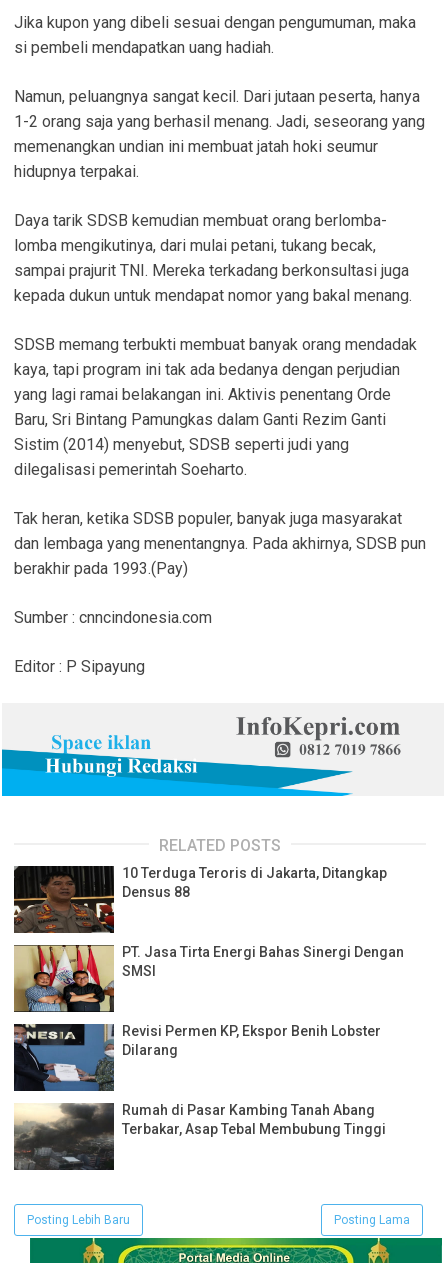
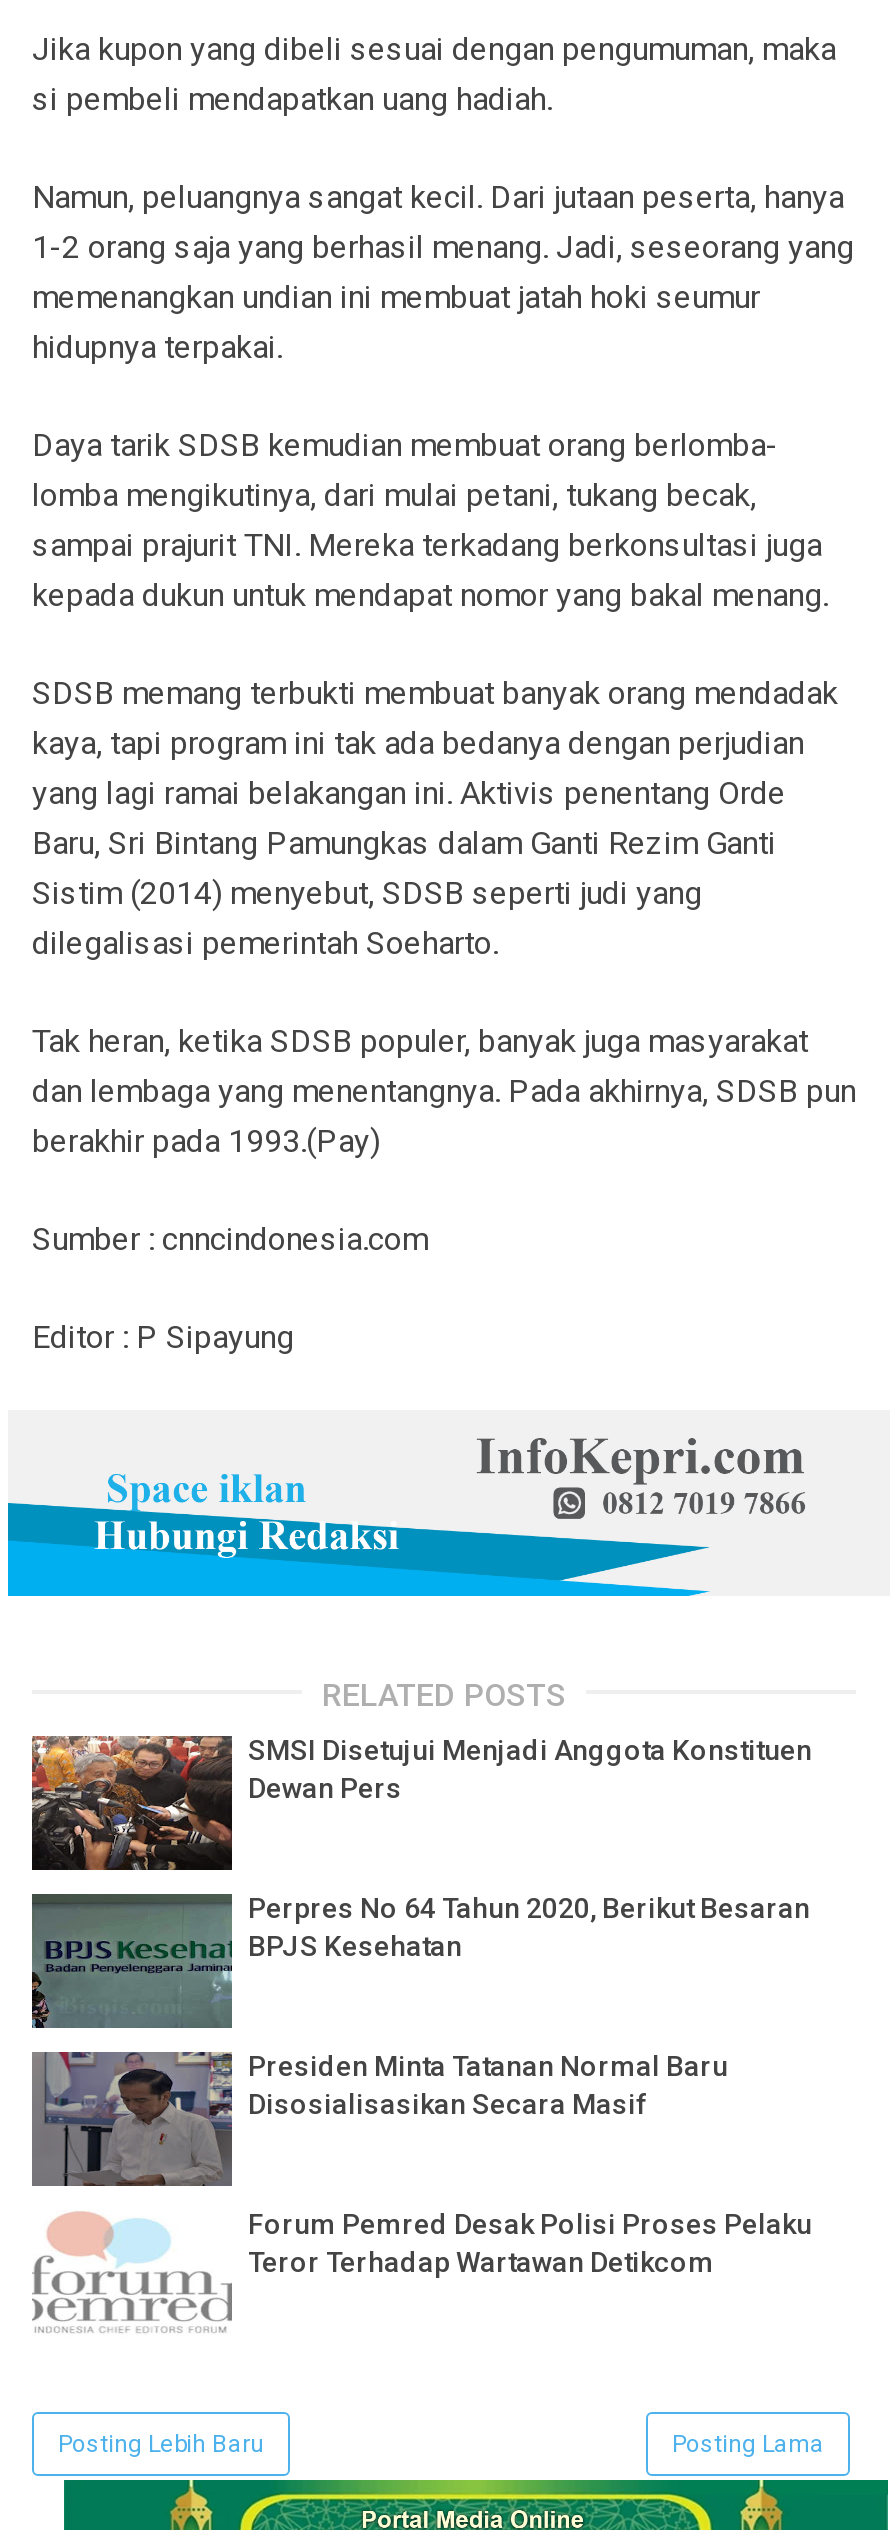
- [image]
- 10 Terduga Teroris di Jakarta, Ditangkap
- Densus 88
+ [image]
+ SMSI Disetujui Menjadi Anggota Konstituen
+ Dewan Pers

- [image]
- PT. Jasa Tirta Energi Bahas Sinergi Dengan
- SMSI
+ [image]
+ Perpres No 64 Tahun 2020, Berikut Besaran
+ BPJS Kesehatan

- [image]
- Revisi Permen KP, Ekspor Benih Lobster
- Dilarang
+ [image]
+ Presiden Minta Tatanan Normal Baru
+ Disosialisasikan Secara Masif

- [image]
- Rumah di Pasar Kambing Tanah Abang
- Terbakar, Asap Tebal Membubung Tinggi
+ [image]
+ Forum Pemred Desak Polisi Proses Pelaku
+ Teror Terhadap Wartawan Detikcom
